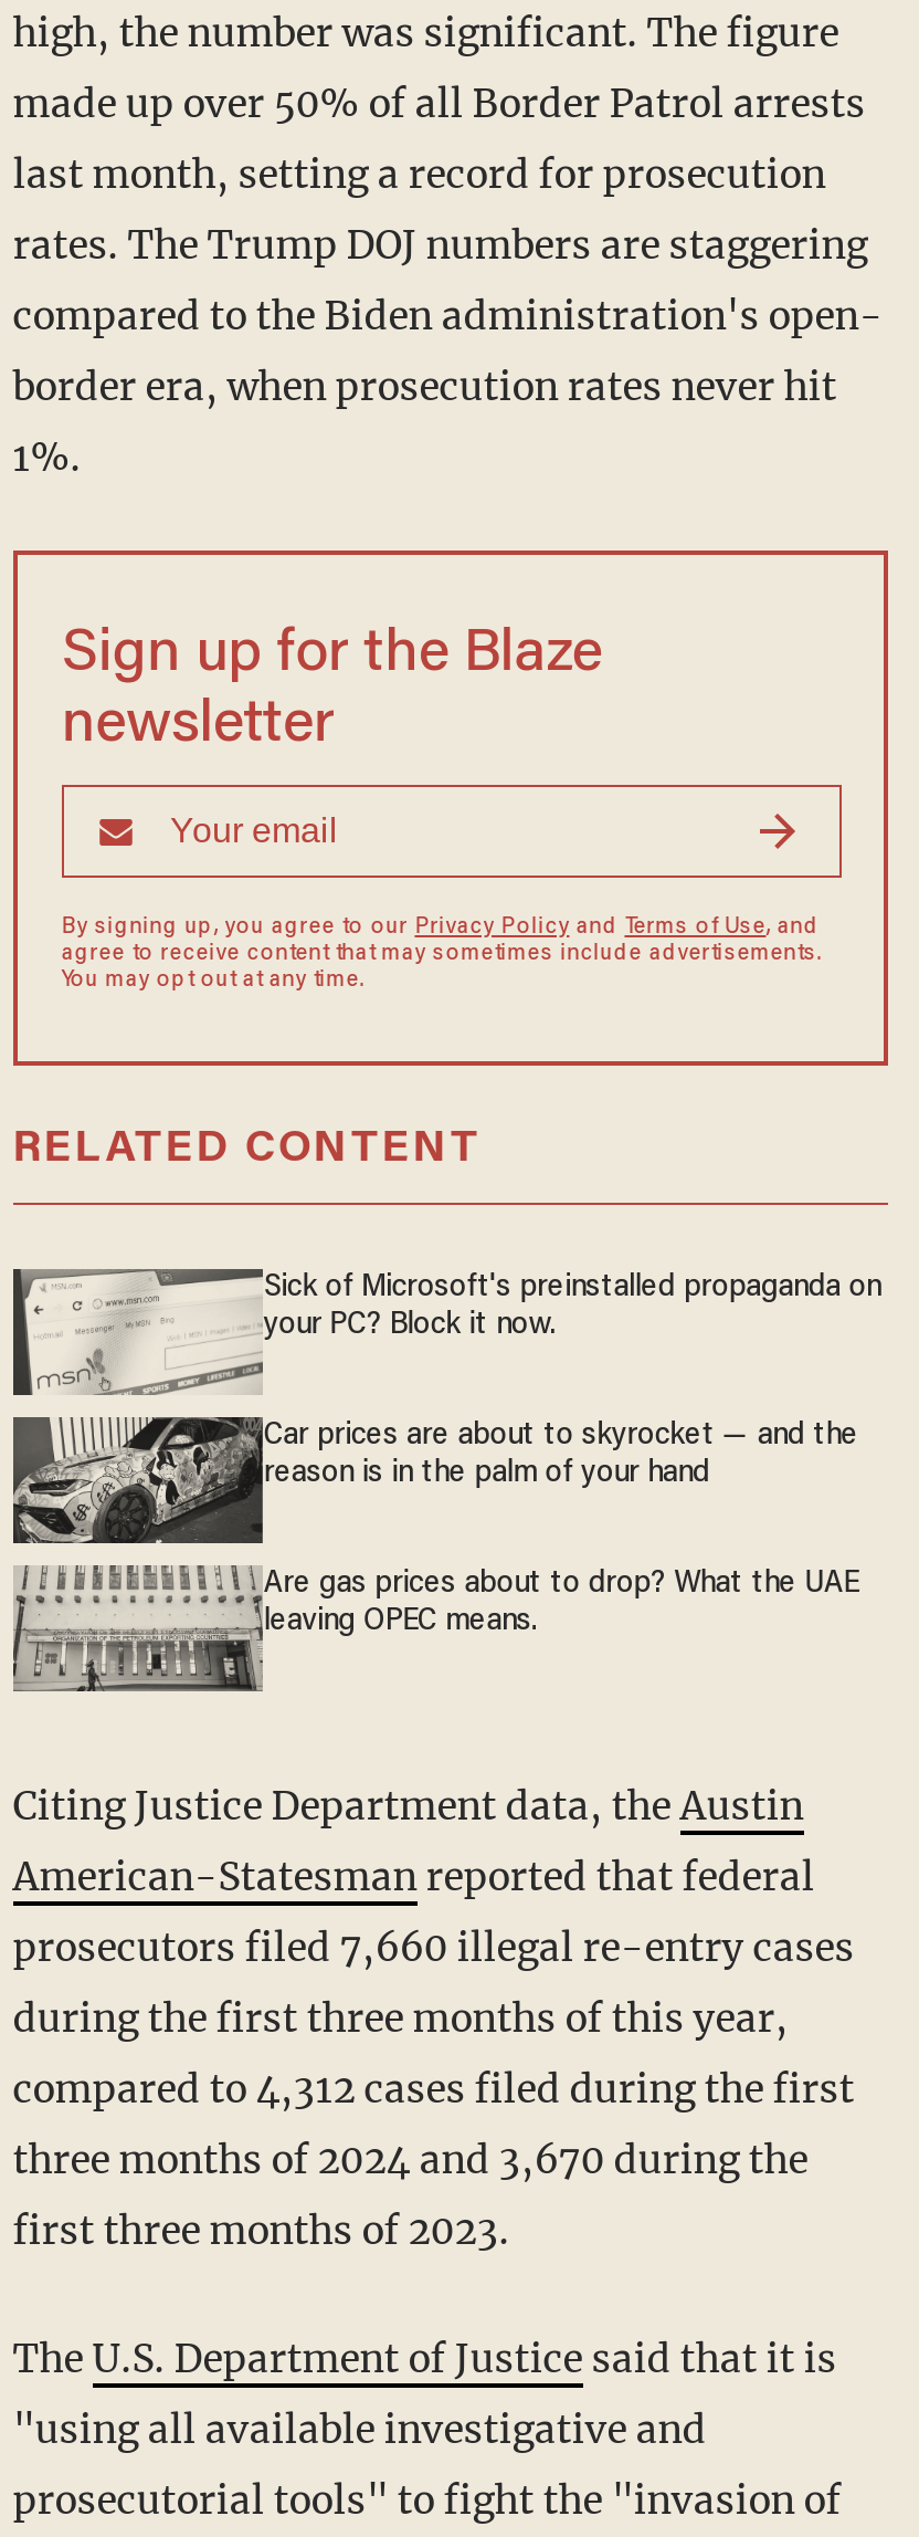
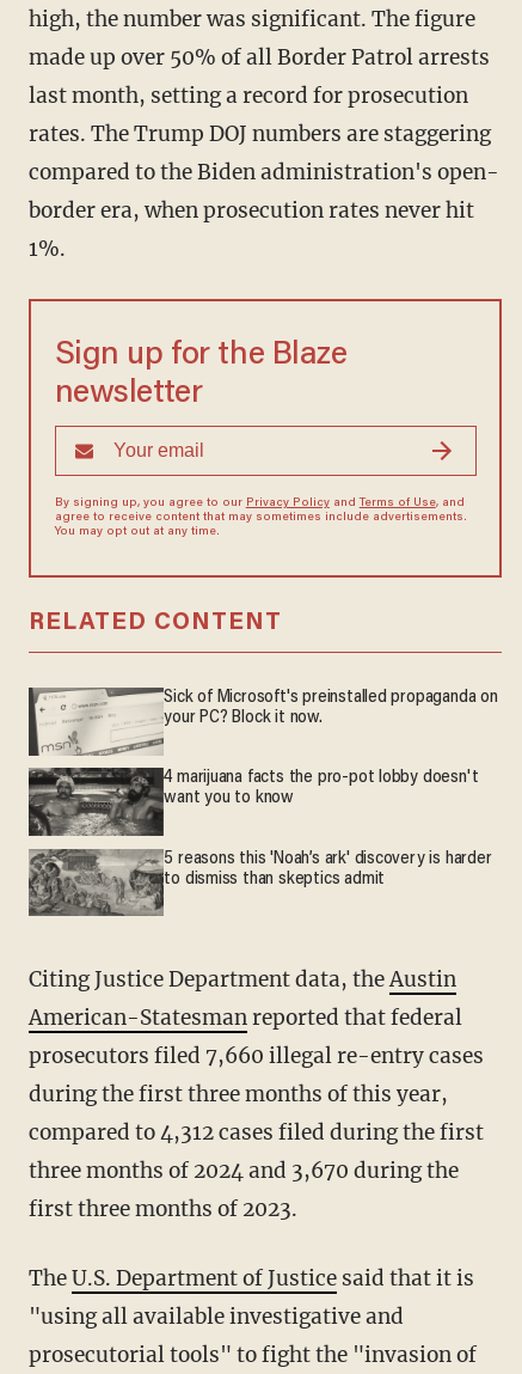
- [image]
- Car prices are about to skyrocket — and the
- reason is in the palm of your hand
+ [image]
+ 4 marijuana facts the pro-pot lobby doesn't
+ want you to know

- [image]
- Are gas prices about to drop? What the UAE
- leaving OPEC means.
+ [image]
+ 5 reasons this 'Noah’s ark' discovery is harder
+ to dismiss than skeptics admit
